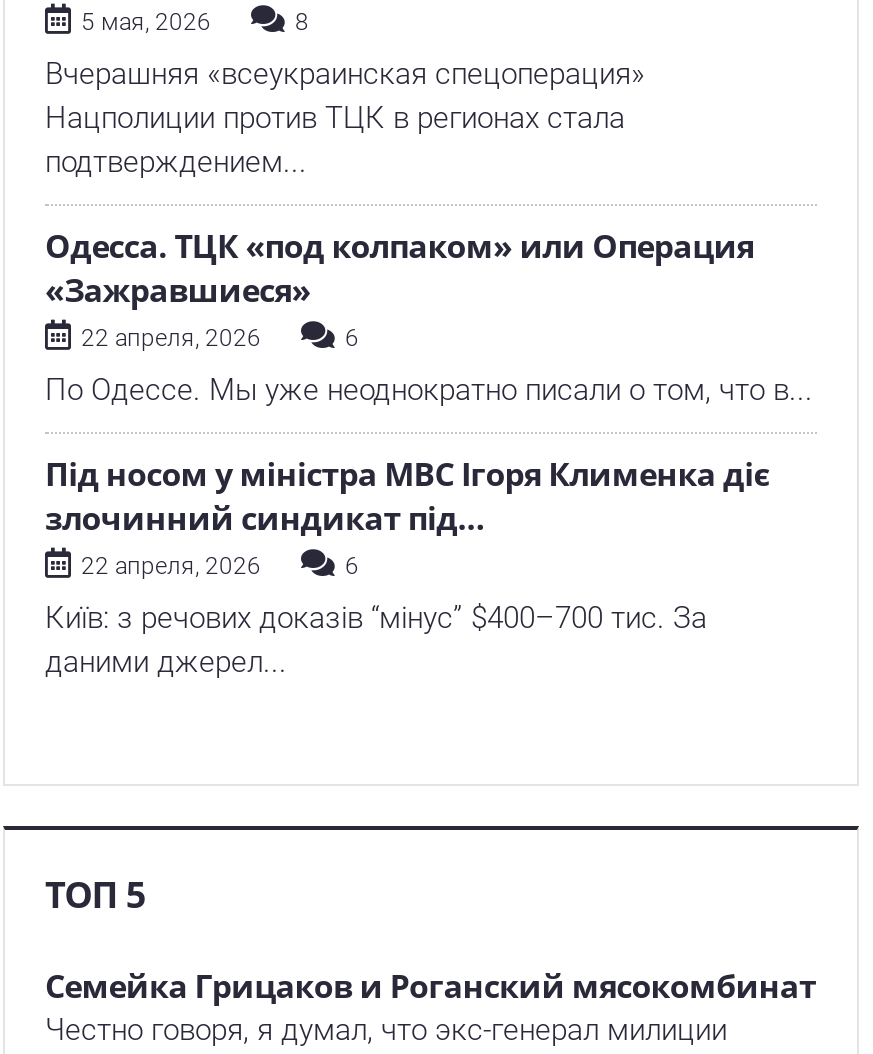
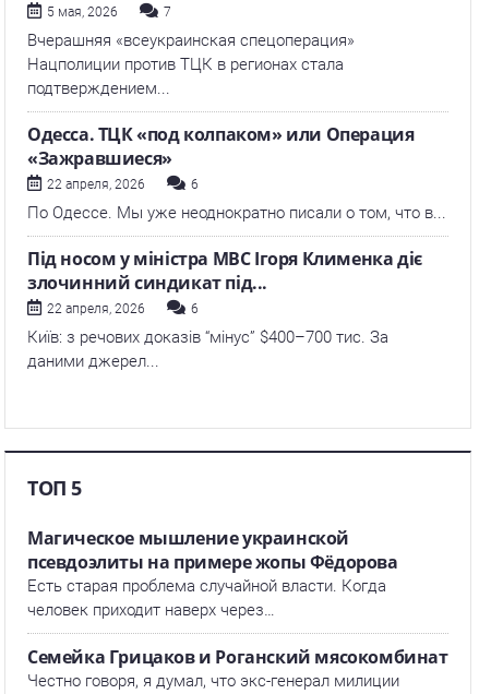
- 8
+ 7

+ Магическое мышление украинской
+ псевдоэлиты на примере жопы Фёдорова
+ Есть старая проблема случайной власти. Когда
+ человек приходит наверх через…
